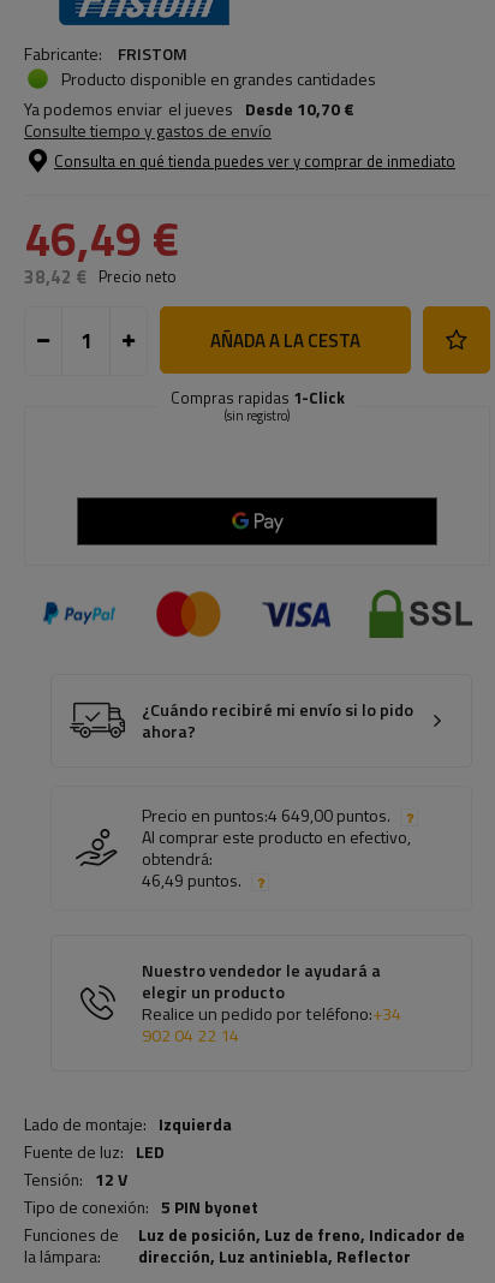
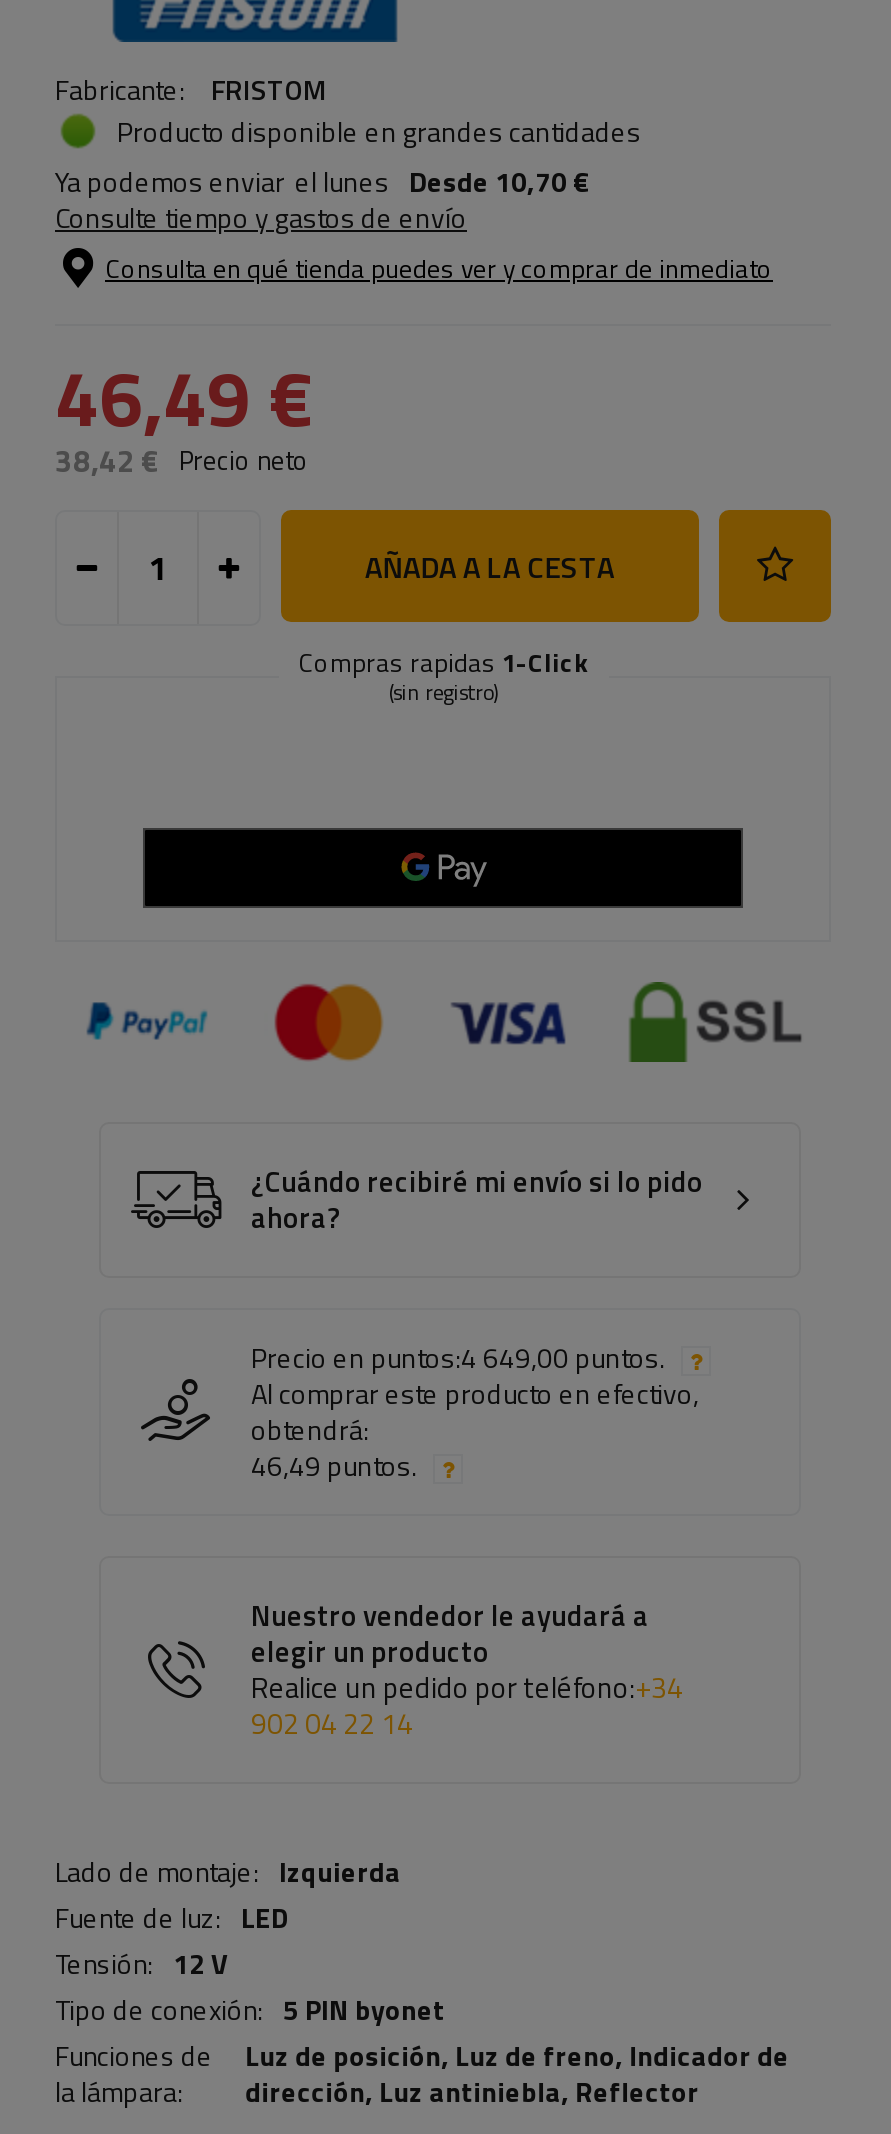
- Ya podemos enviar el jueves Desde 10,70 €
+ Ya podemos enviar el lunes Desde 10,70 €
